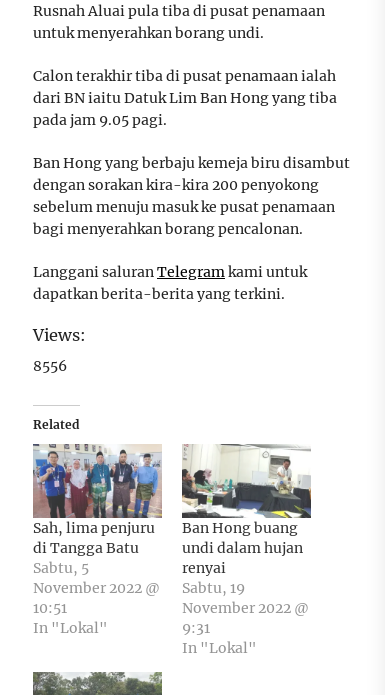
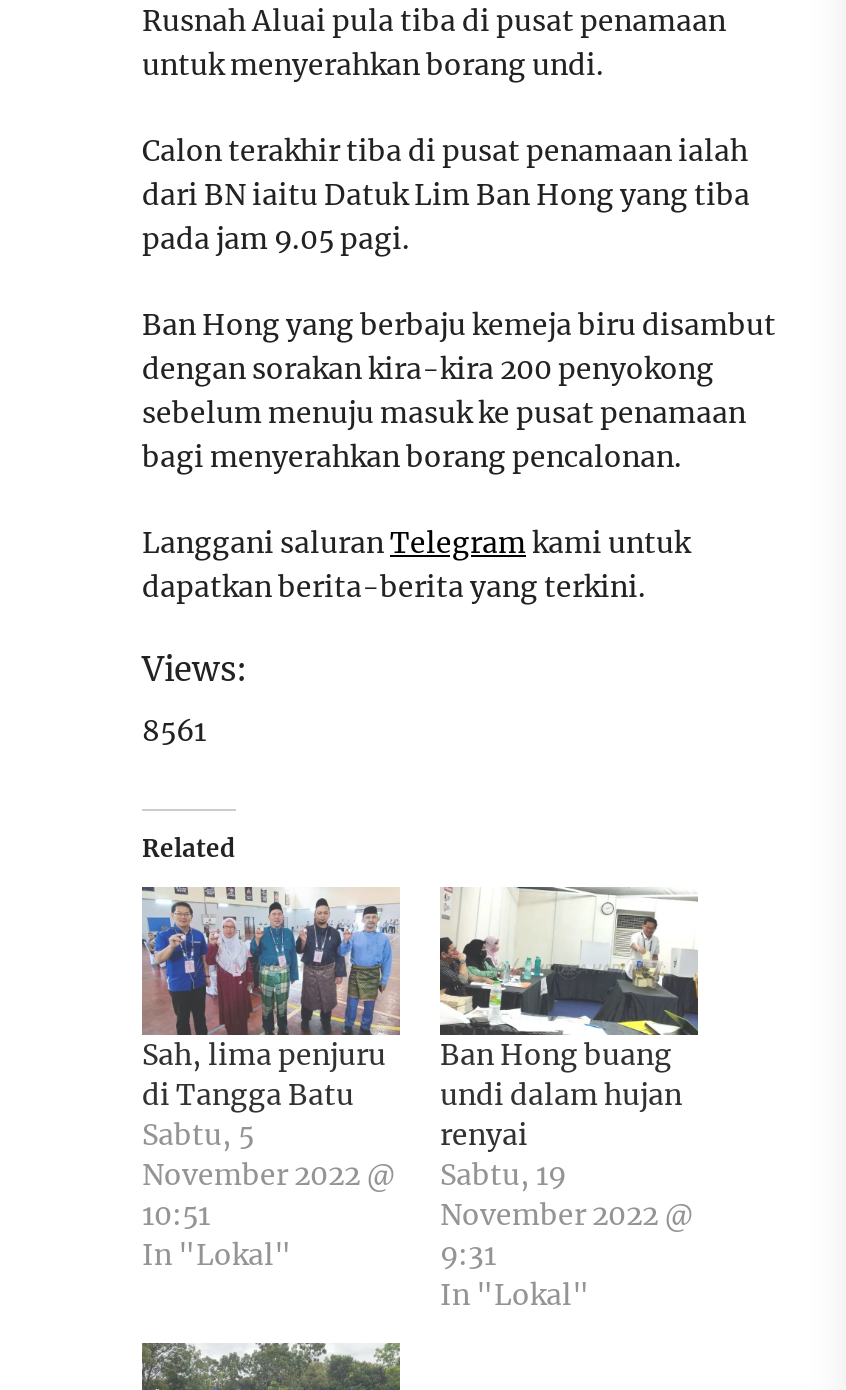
- 8556
+ 8561
